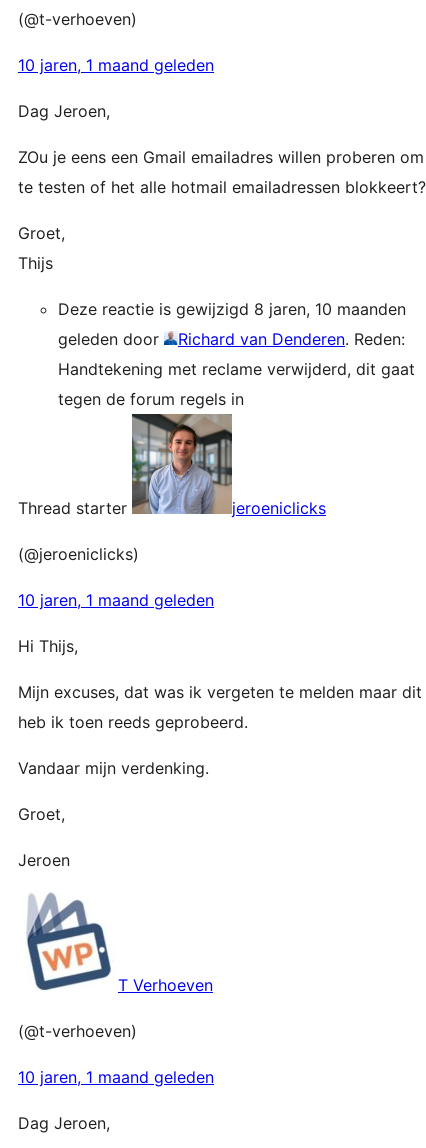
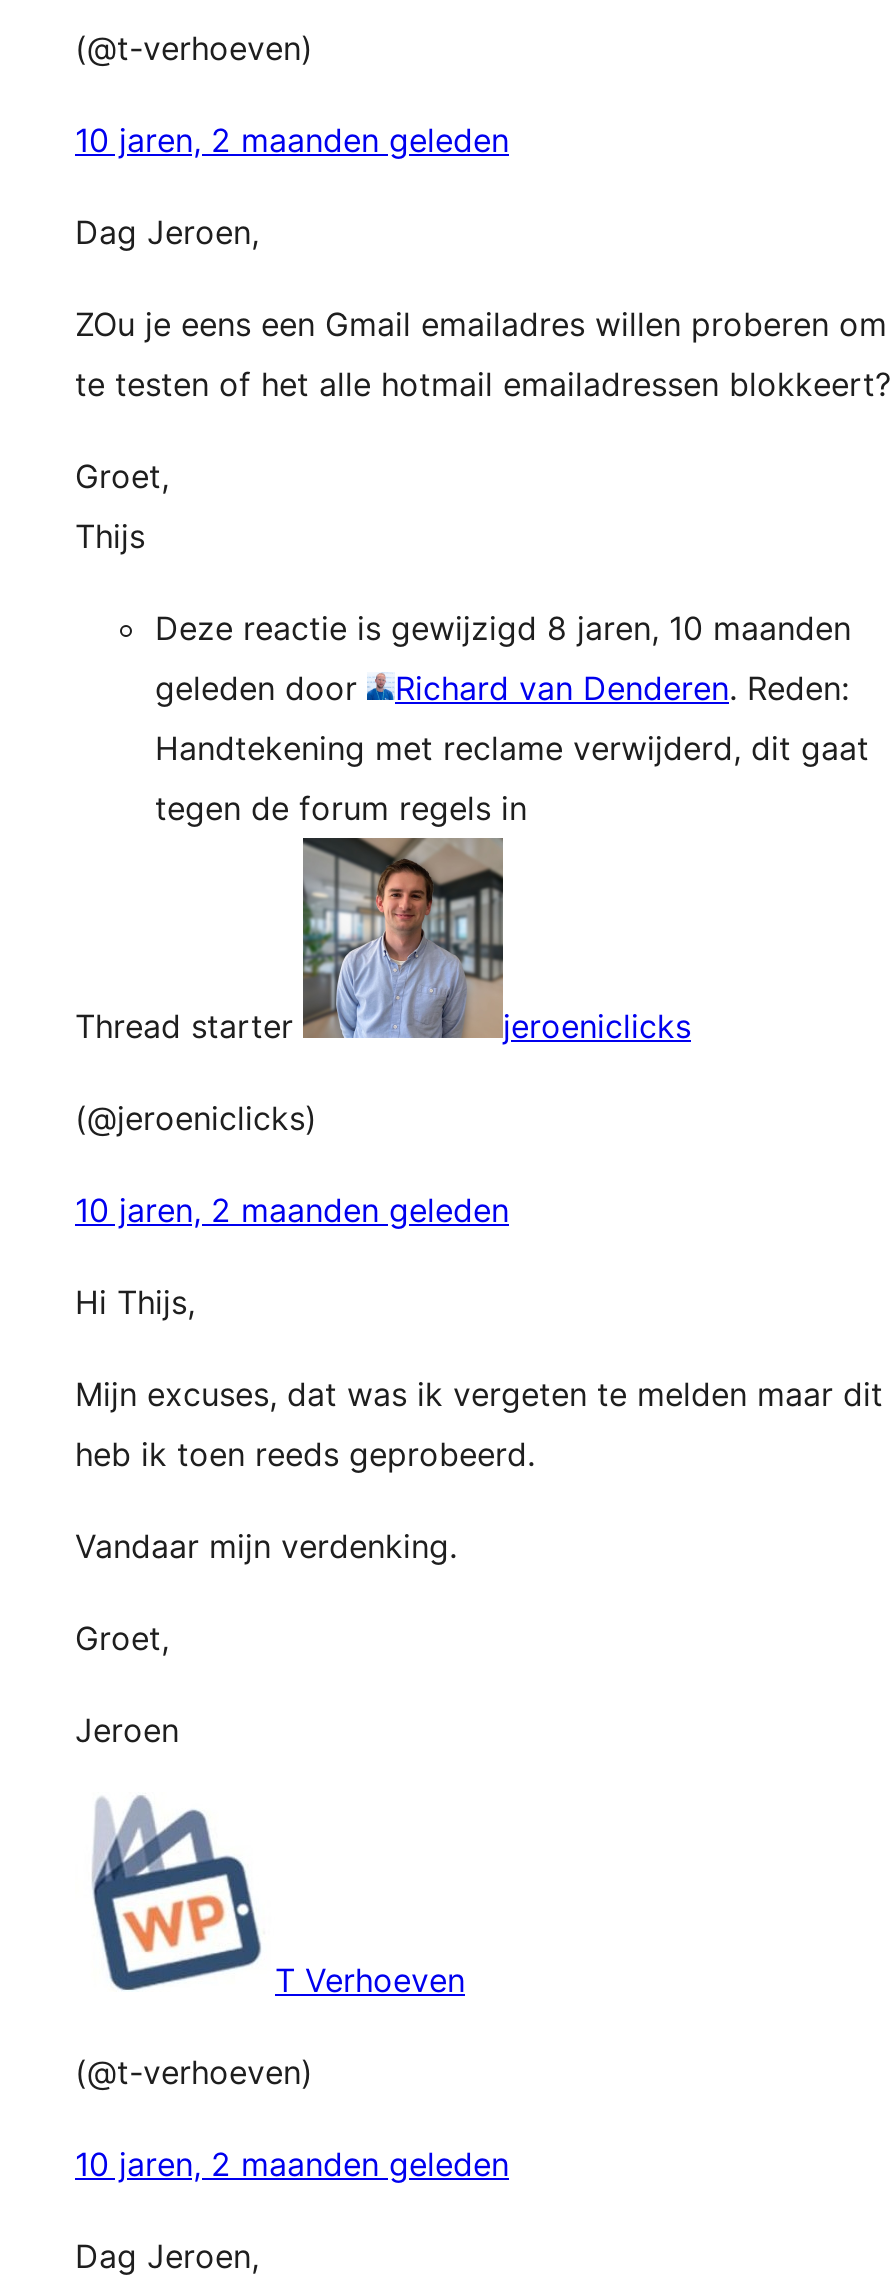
- 10 jaren, 1 maand geleden
+ 10 jaren, 2 maanden geleden

- 10 jaren, 1 maand geleden
+ 10 jaren, 2 maanden geleden

- 10 jaren, 1 maand geleden
+ 10 jaren, 2 maanden geleden
